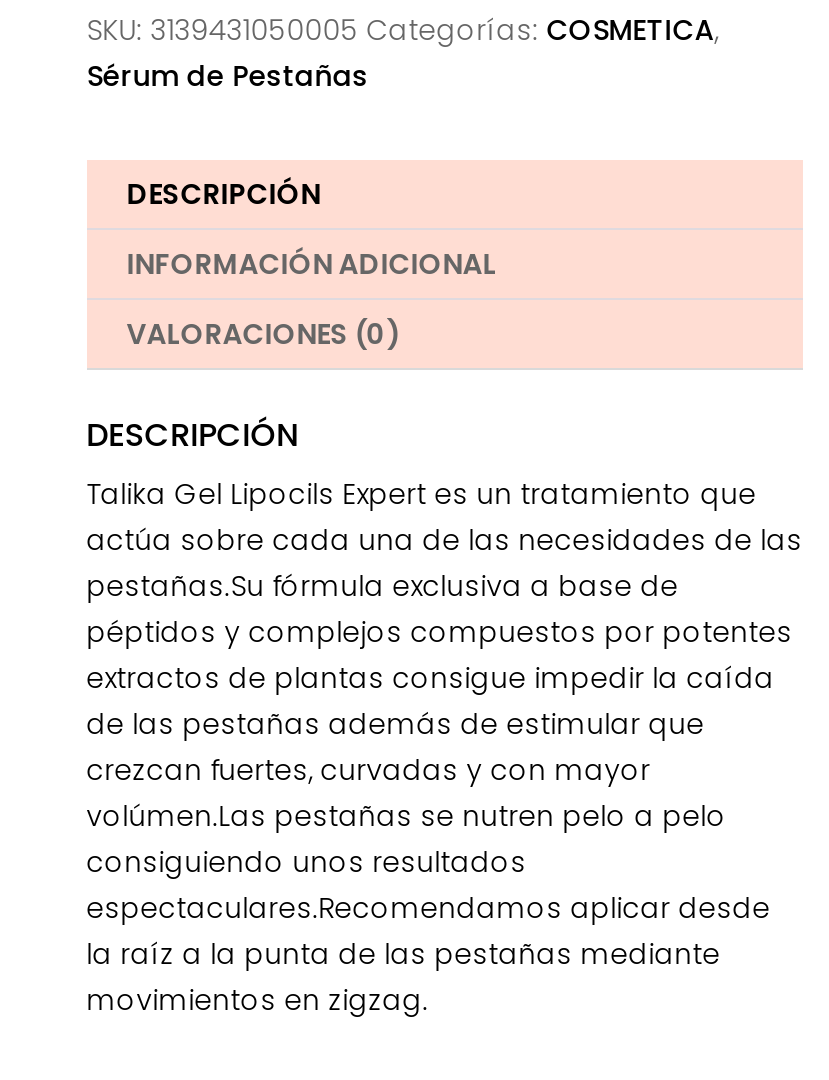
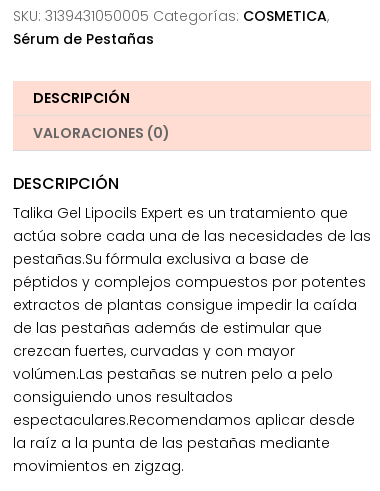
- INFORMACIÓN ADICIONAL
